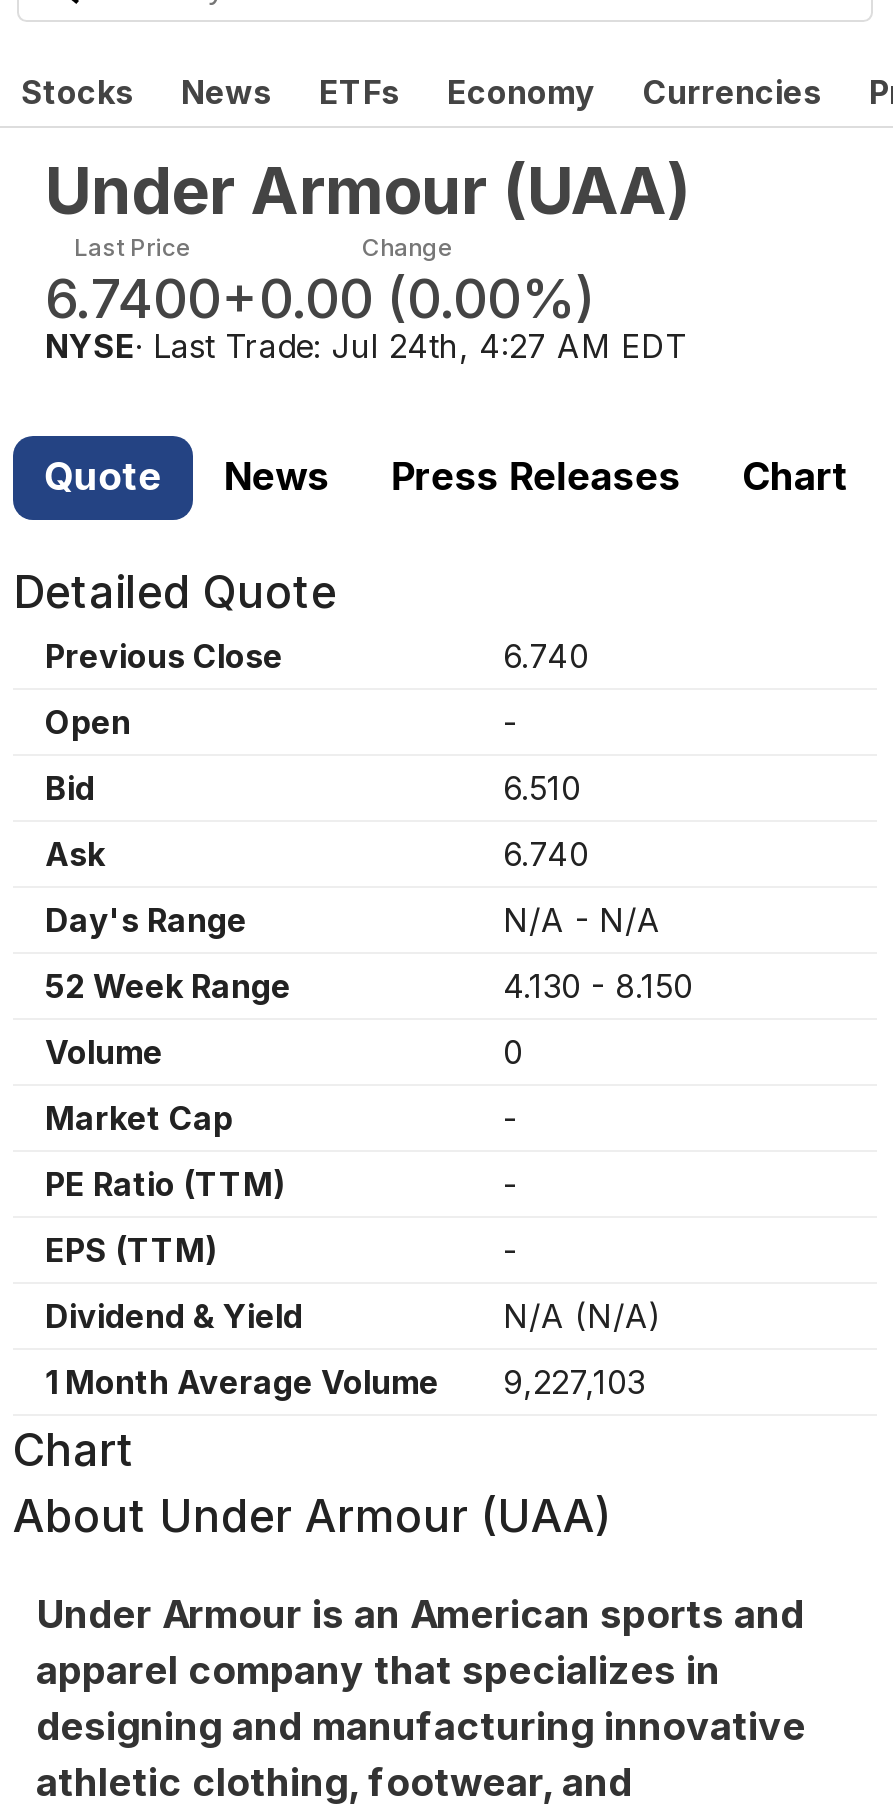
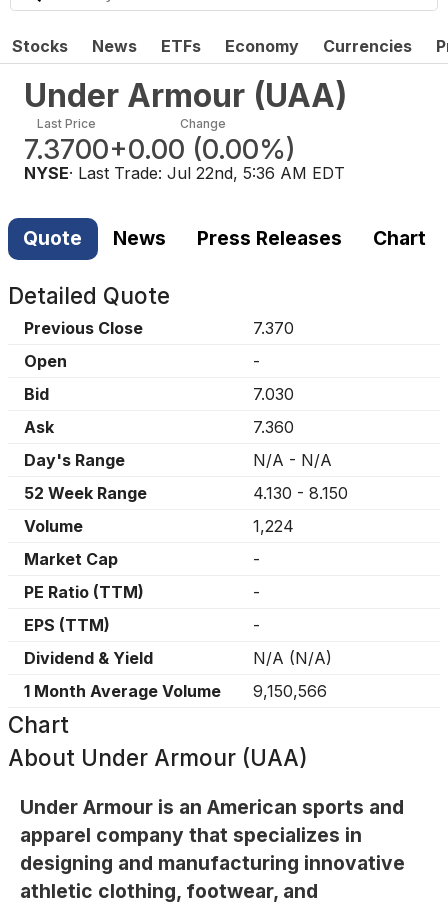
- 6.7400 +0.00 (0.00%)
+ 7.3700 +0.00 (0.00%)

- NYSE · Last Trade: Jul 24th, 4:27 AM EDT
+ NYSE · Last Trade: Jul 22nd, 5:36 AM EDT

- 6.740
+ 7.370

- 6.510
+ 7.030

- 6.740
+ 7.360

- 0
+ 1,224

- 1 Month Average Volume 9,227,103
+ 1 Month Average Volume 9,150,566
